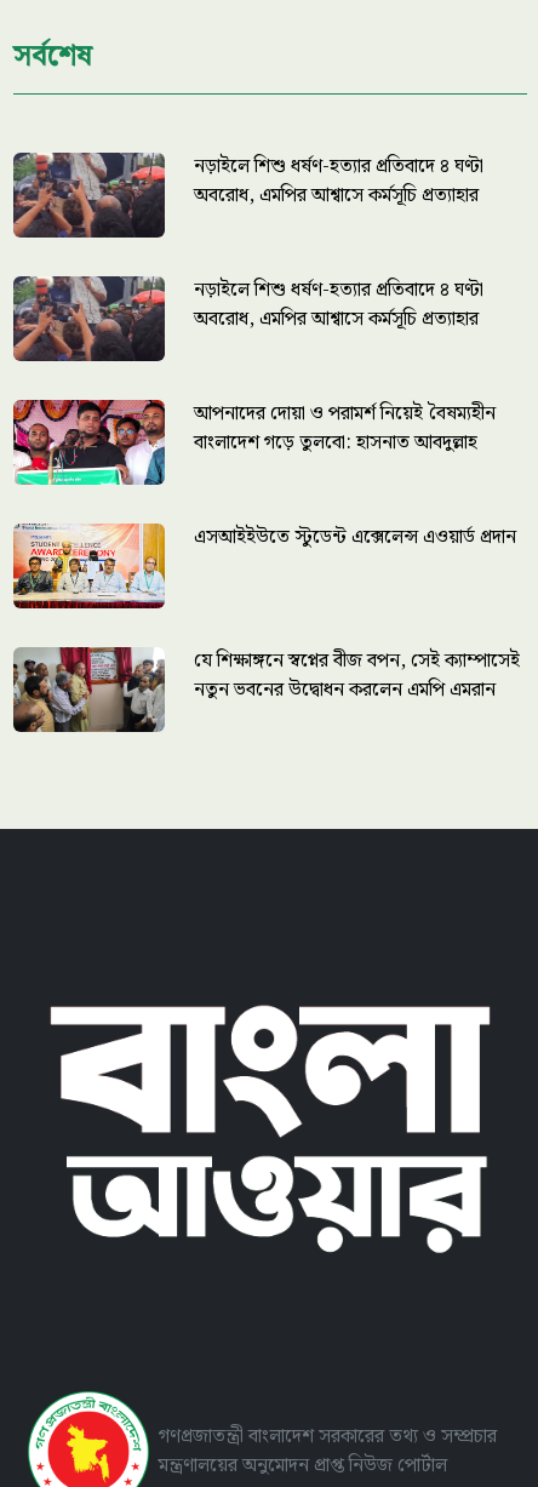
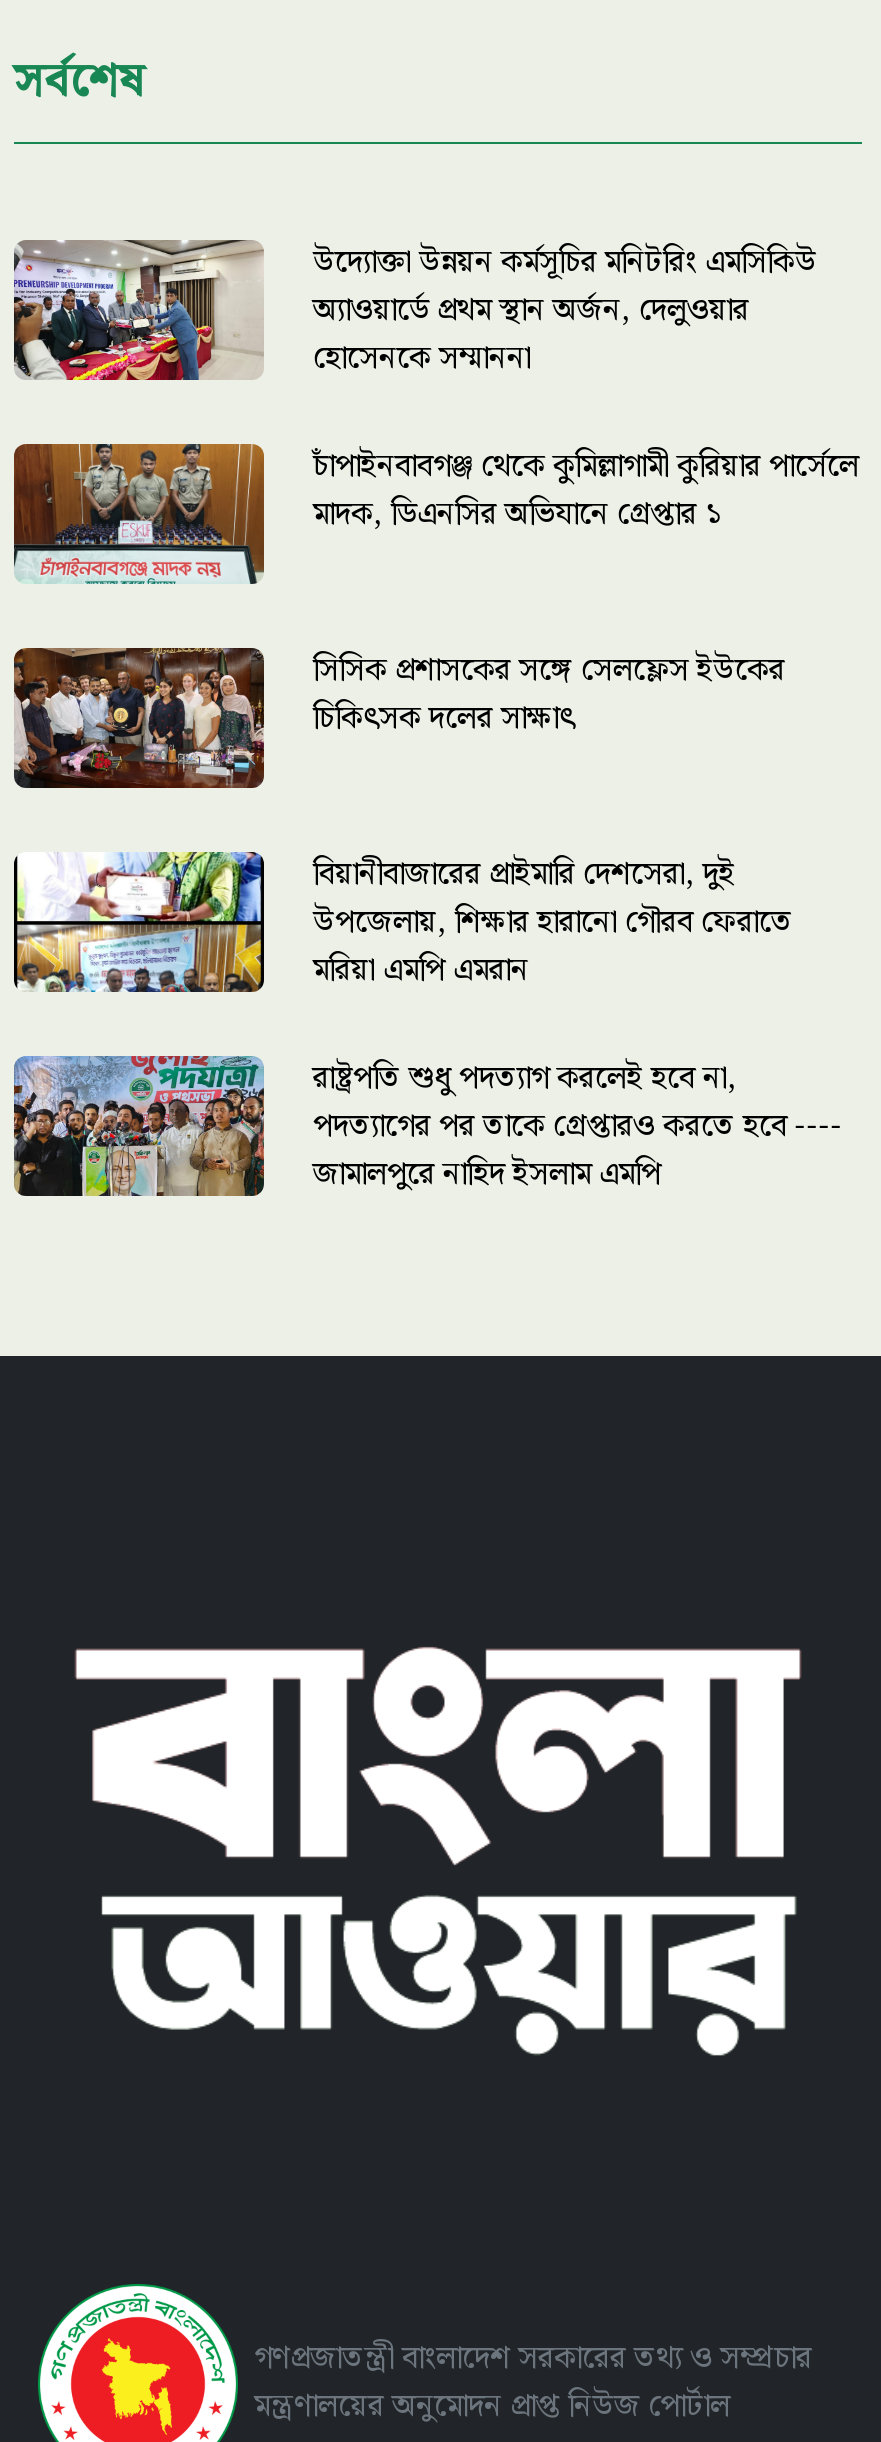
- [image]
- নড়াইলে শিশু ধর্ষণ-হত্যার প্রতিবাদে ৪ ঘণ্টা
- অবরোধ, এমপির আশ্বাসে কর্মসূচি প্রত্যাহার
+ [image]
+ উদ্যোক্তা উন্নয়ন কর্মসূচির মনিটরিং এমসিকিউ
+ অ্যাওয়ার্ডে প্রথম স্থান অর্জন, দেলুওয়ার
+ হোসেনকে সম্মাননা

- [image]
- নড়াইলে শিশু ধর্ষণ-হত্যার প্রতিবাদে ৪ ঘণ্টা
- অবরোধ, এমপির আশ্বাসে কর্মসূচি প্রত্যাহার
+ [image]
+ চাঁপাইনবাবগঞ্জ থেকে কুমিল্লাগামী কুরিয়ার পার্সেলে
+ মাদক, ডিএনসির অভিযানে গ্রেপ্তার ১

- [image]
- আপনাদের দোয়া ও পরামর্শ নিয়েই বৈষম্যহীন
- বাংলাদেশ গড়ে তুলবো: হাসনাত আবদুল্লাহ
+ [image]
+ সিসিক প্রশাসকের সঙ্গে সেলফ্লেস ইউকের
+ চিকিৎসক দলের সাক্ষাৎ

- [image]
- এসআইইউতে স্টুডেন্ট এক্সেলেন্স এওয়ার্ড প্রদান
+ [image]
+ বিয়ানীবাজারের প্রাইমারি দেশসেরা, দুই
+ উপজেলায়, শিক্ষার হারানো গৌরব ফেরাতে
+ মরিয়া এমপি এমরান

- [image]
- যে শিক্ষাঙ্গনে স্বপ্নের বীজ বপন, সেই ক্যাম্পাসেই
- নতুন ভবনের উদ্বোধন করলেন এমপি এমরান
+ [image]
+ রাষ্ট্রপতি শুধু পদত্যাগ করলেই হবে না,
+ পদত্যাগের পর তাকে গ্রেপ্তারও করতে হবে ----
+ জামালপুরে নাহিদ ইসলাম এমপি
